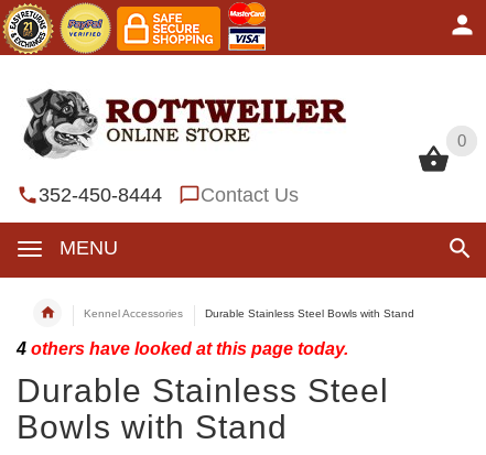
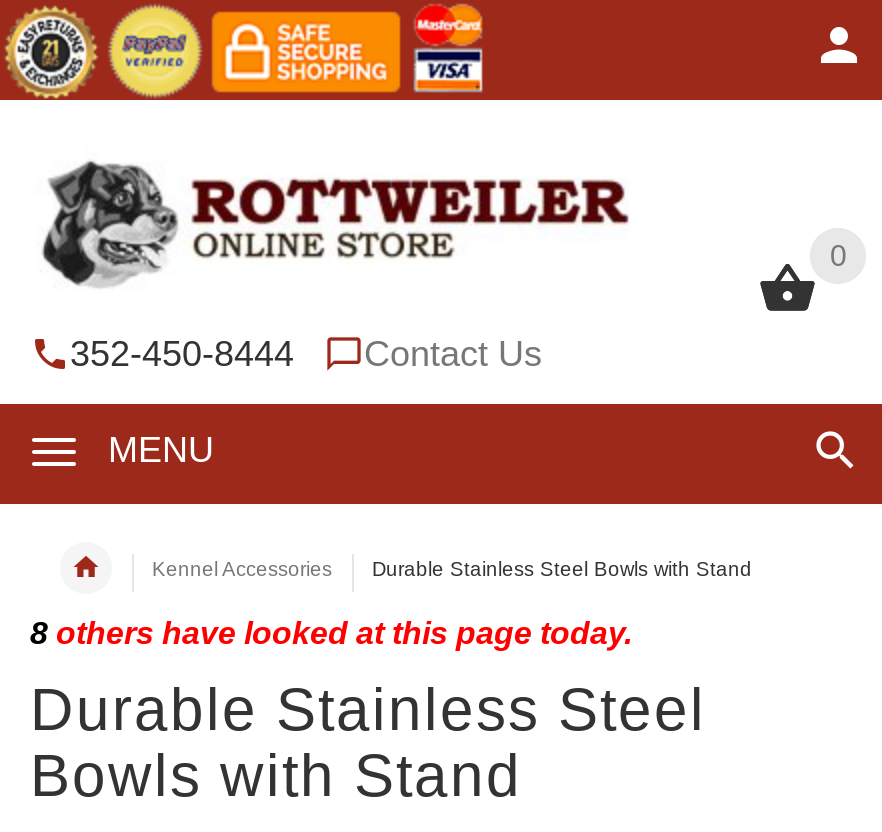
- 4 others have looked at this page today.
+ 8 others have looked at this page today.
